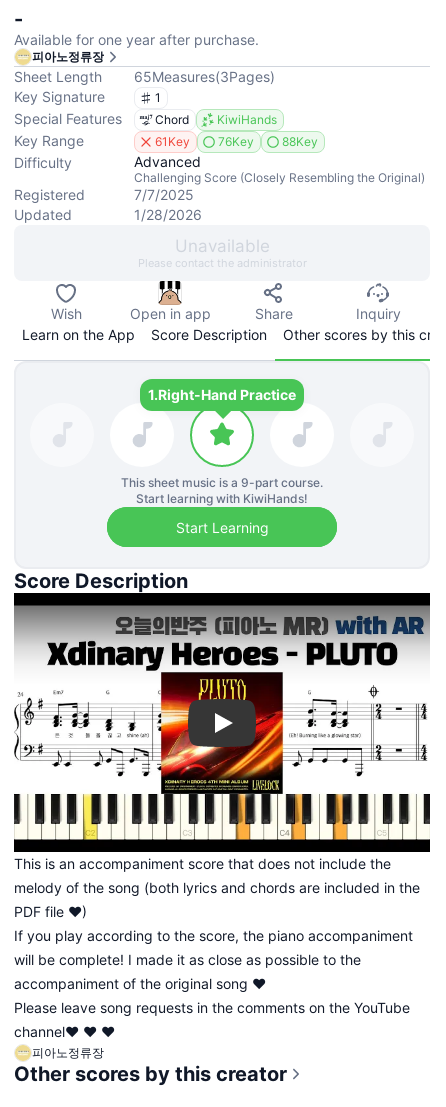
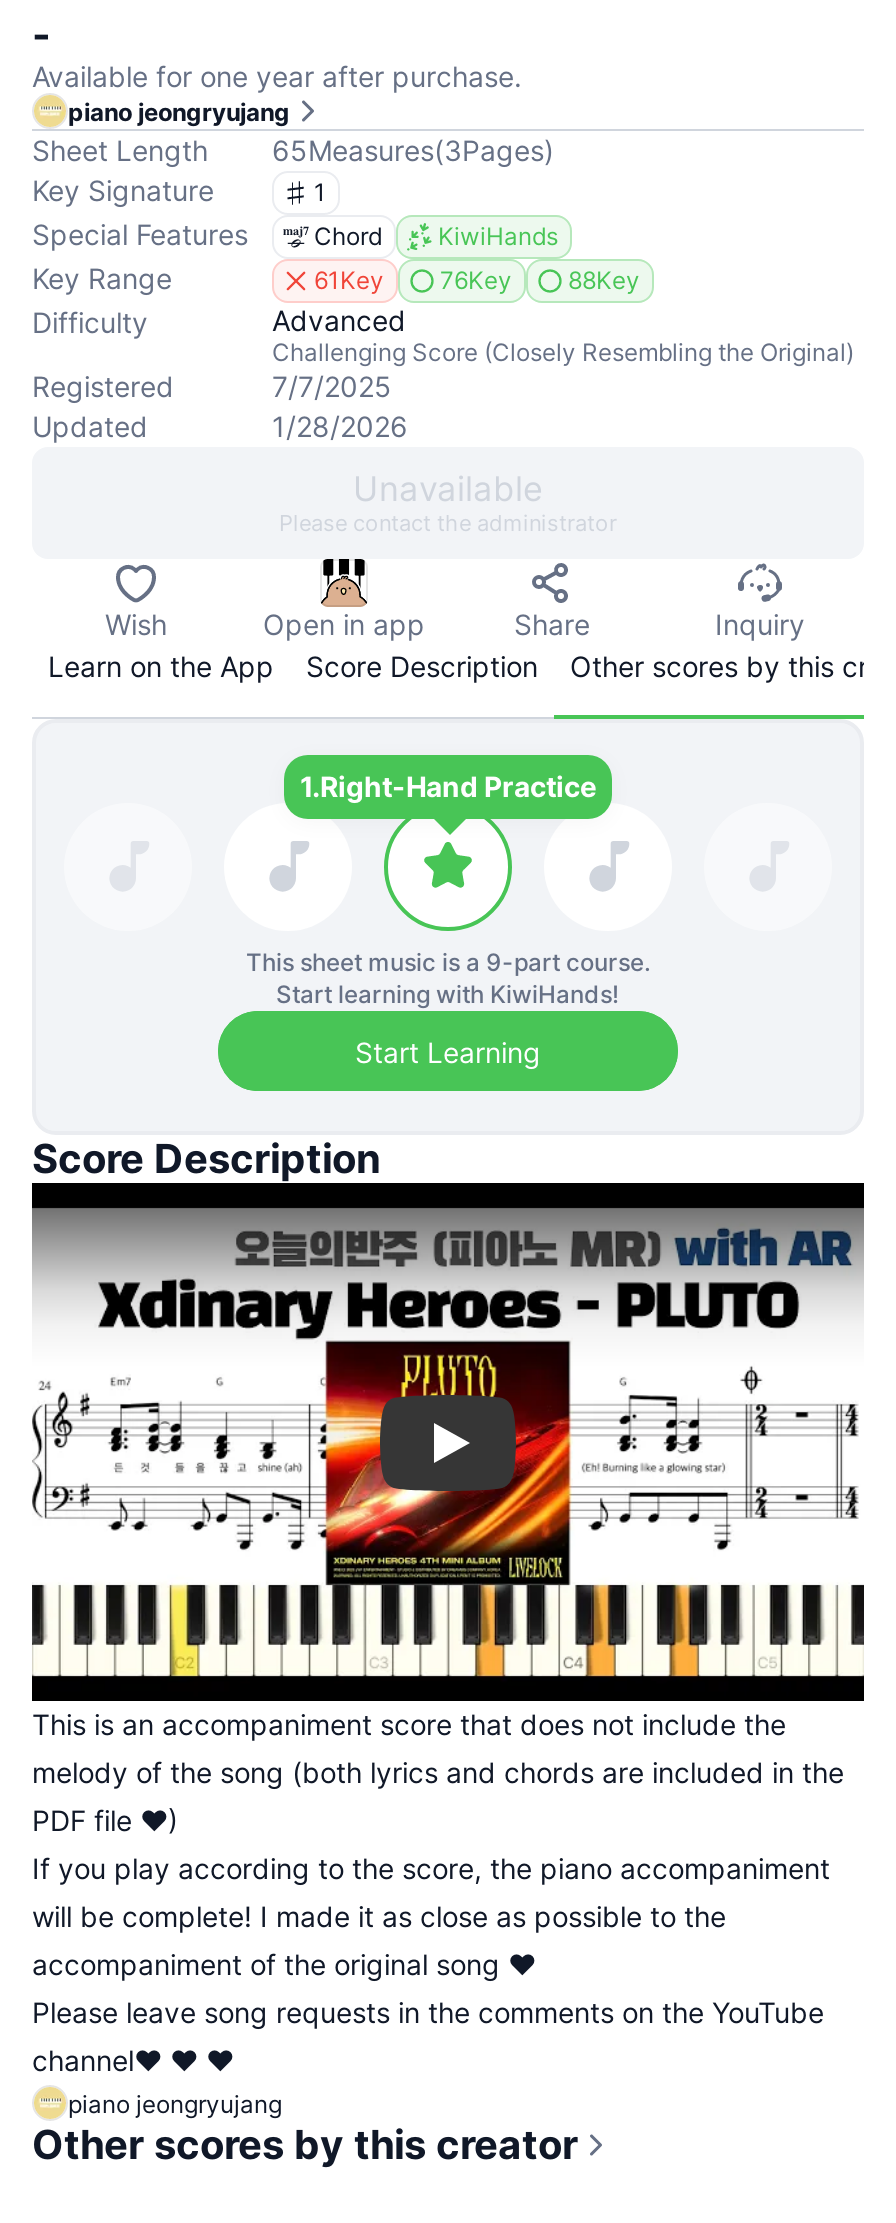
- 피아노정류장
+ piano jeongryujang

- 피아노정류장
+ piano jeongryujang
